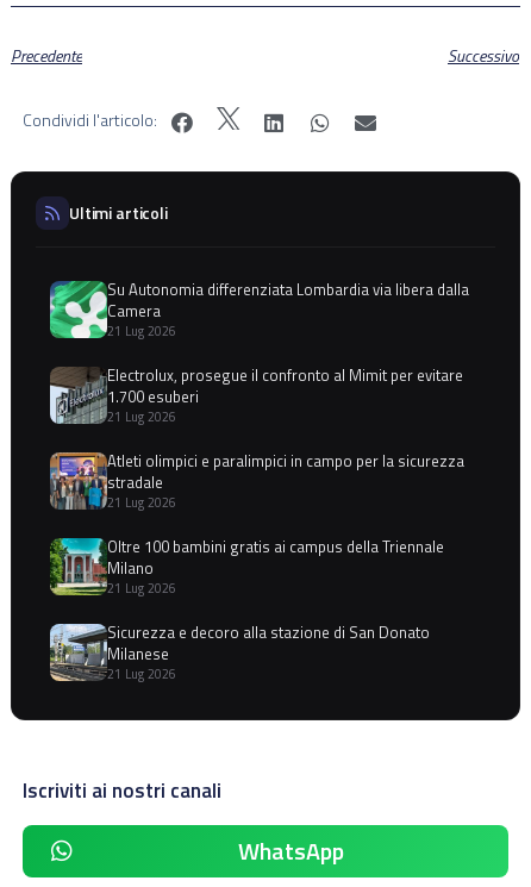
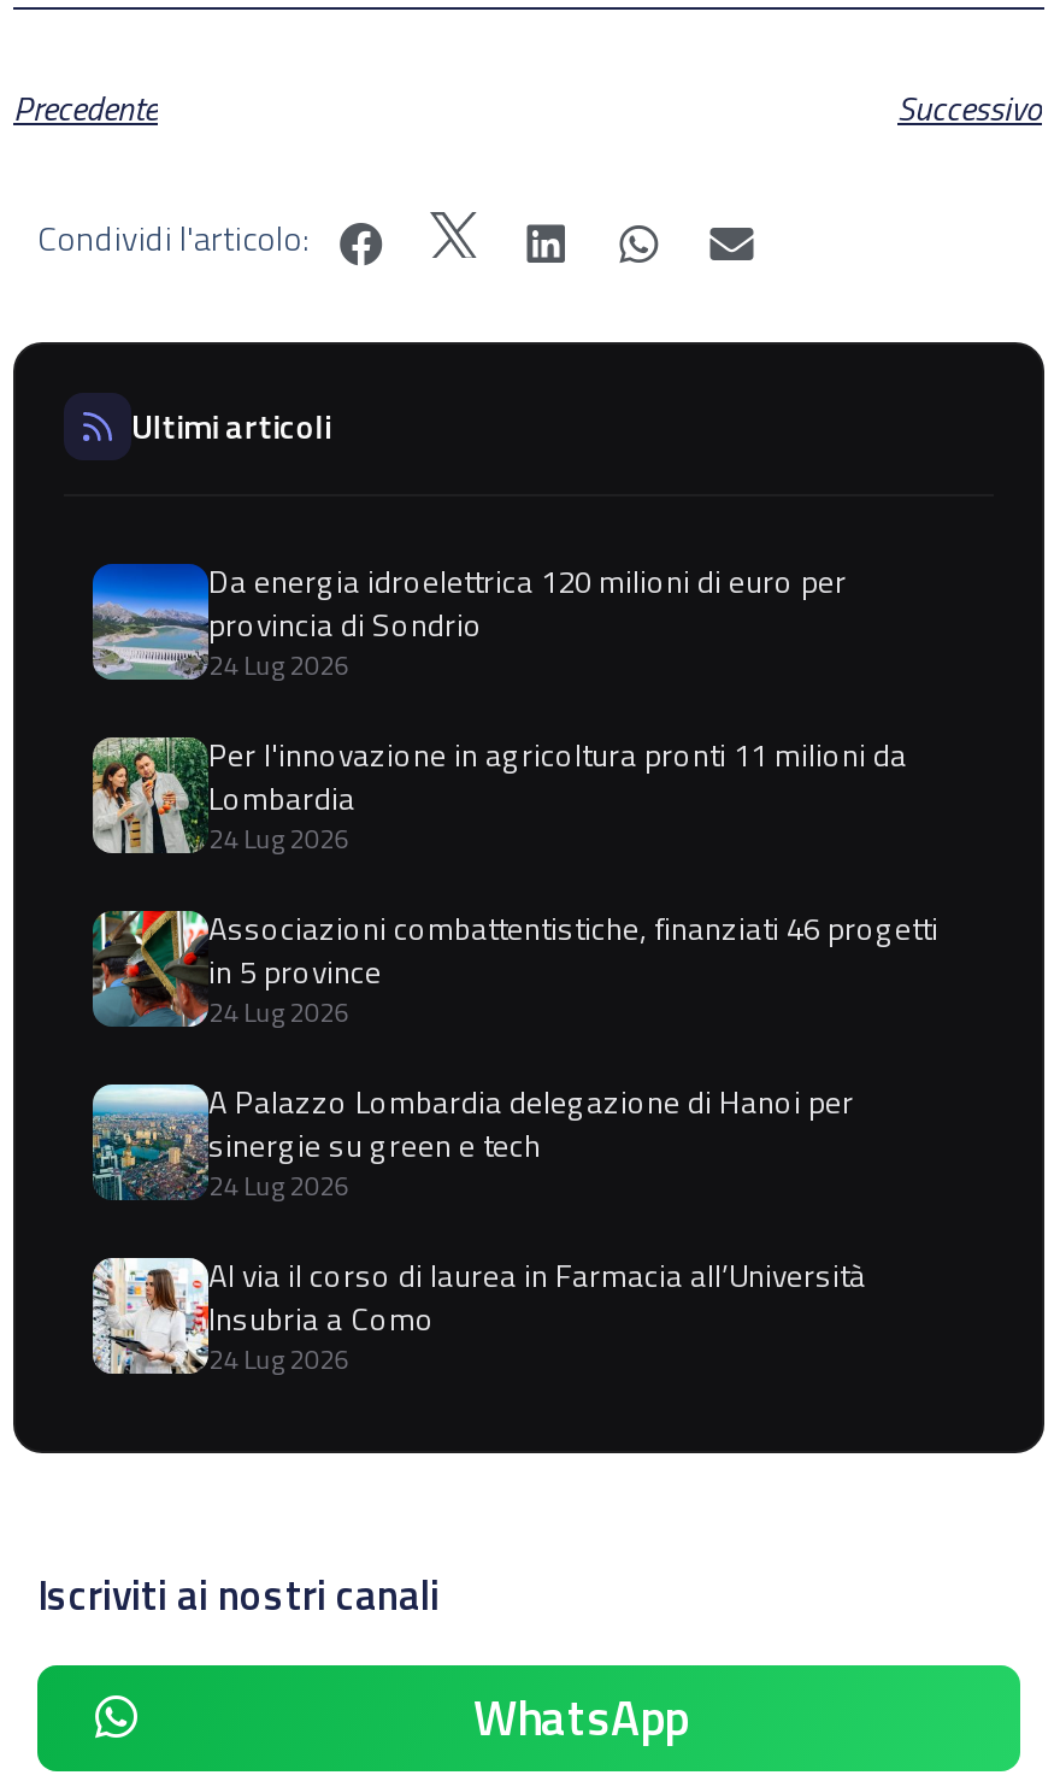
- [image]
- Su Autonomia differenziata Lombardia via libera dalla
- Camera
- 21 Lug 2026
+ [image]
+ Da energia idroelettrica 120 milioni di euro per
+ provincia di Sondrio
+ 24 Lug 2026

- [image]
- Electrolux, prosegue il confronto al Mimit per evitare
- 1.700 esuberi
- 21 Lug 2026
+ [image]
+ Per l'innovazione in agricoltura pronti 11 milioni da
+ Lombardia
+ 24 Lug 2026

- [image]
- Atleti olimpici e paralimpici in campo per la sicurezza
- stradale
- 21 Lug 2026
+ [image]
+ Associazioni combattentistiche, finanziati 46 progetti
+ in 5 province
+ 24 Lug 2026

- [image]
- Oltre 100 bambini gratis ai campus della Triennale
- Milano
- 21 Lug 2026
+ [image]
+ A Palazzo Lombardia delegazione di Hanoi per
+ sinergie su green e tech
+ 24 Lug 2026

- [image]
- Sicurezza e decoro alla stazione di San Donato
- Milanese
- 21 Lug 2026
+ [image]
+ Al via il corso di laurea in Farmacia all’Università
+ Insubria a Como
+ 24 Lug 2026
